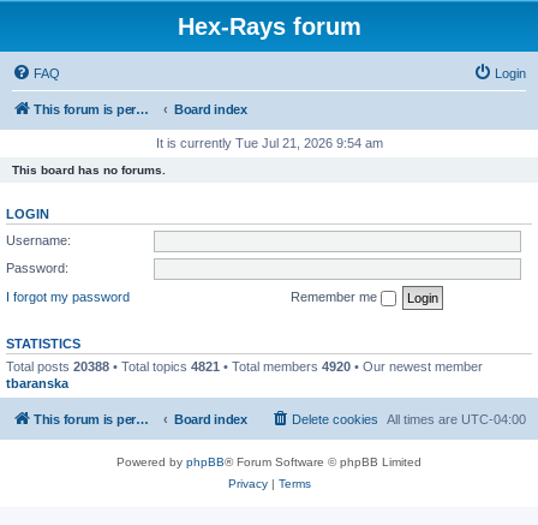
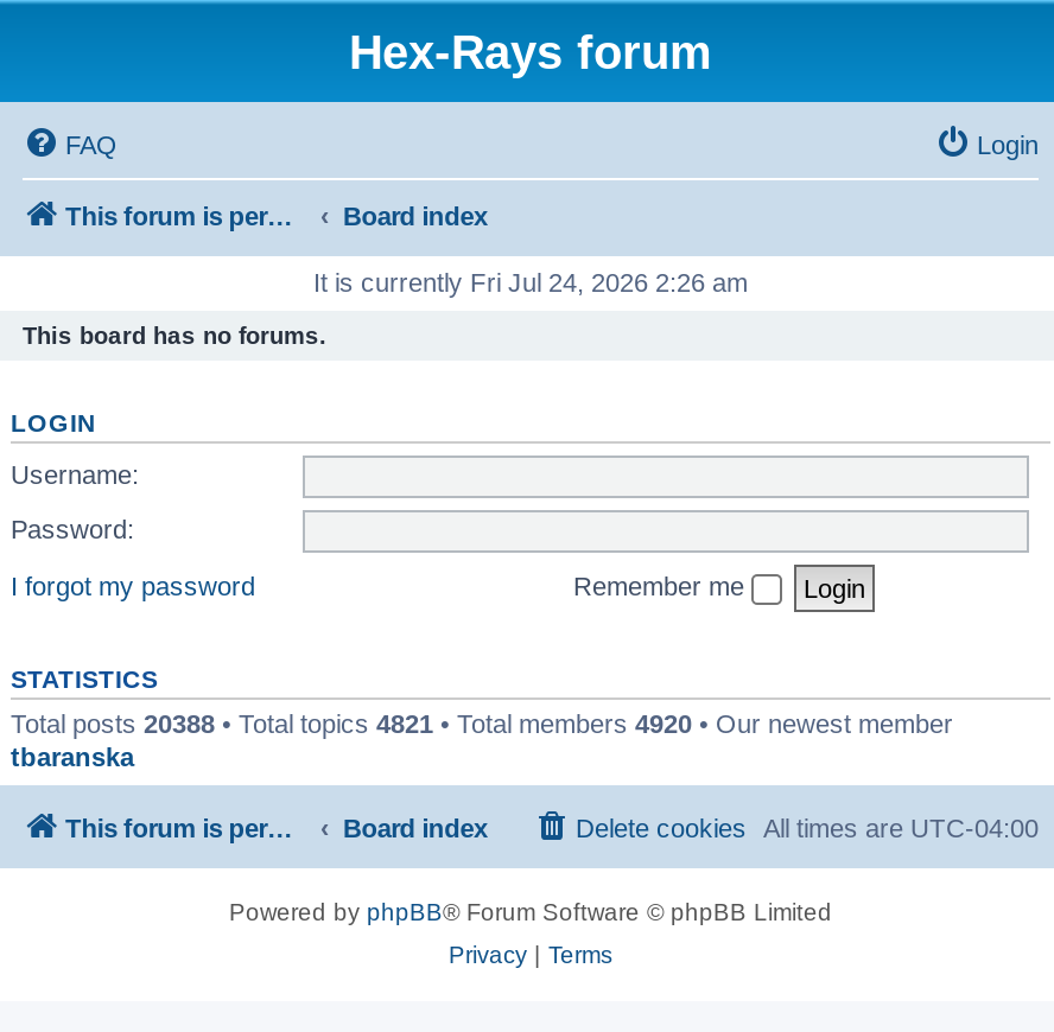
- It is currently Tue Jul 21, 2026 9:54 am
+ It is currently Fri Jul 24, 2026 2:26 am
